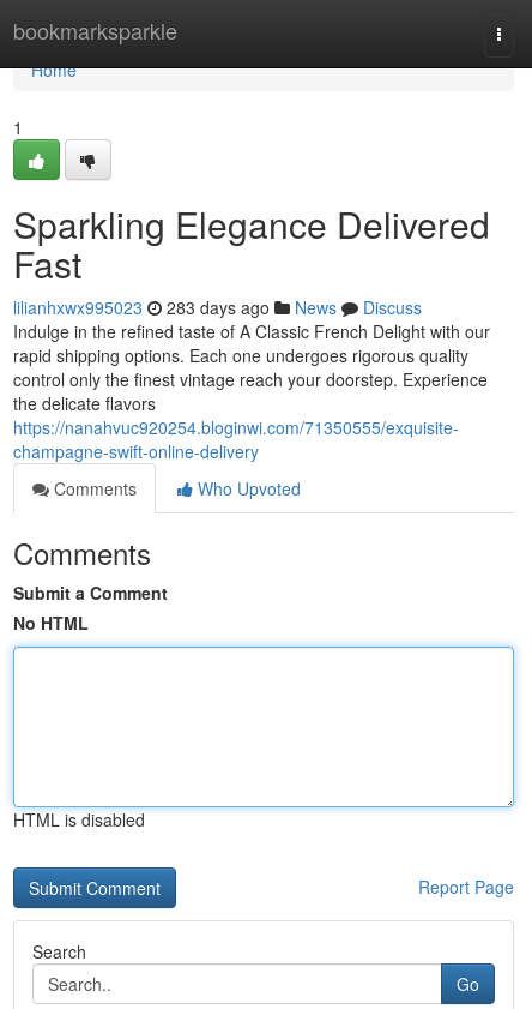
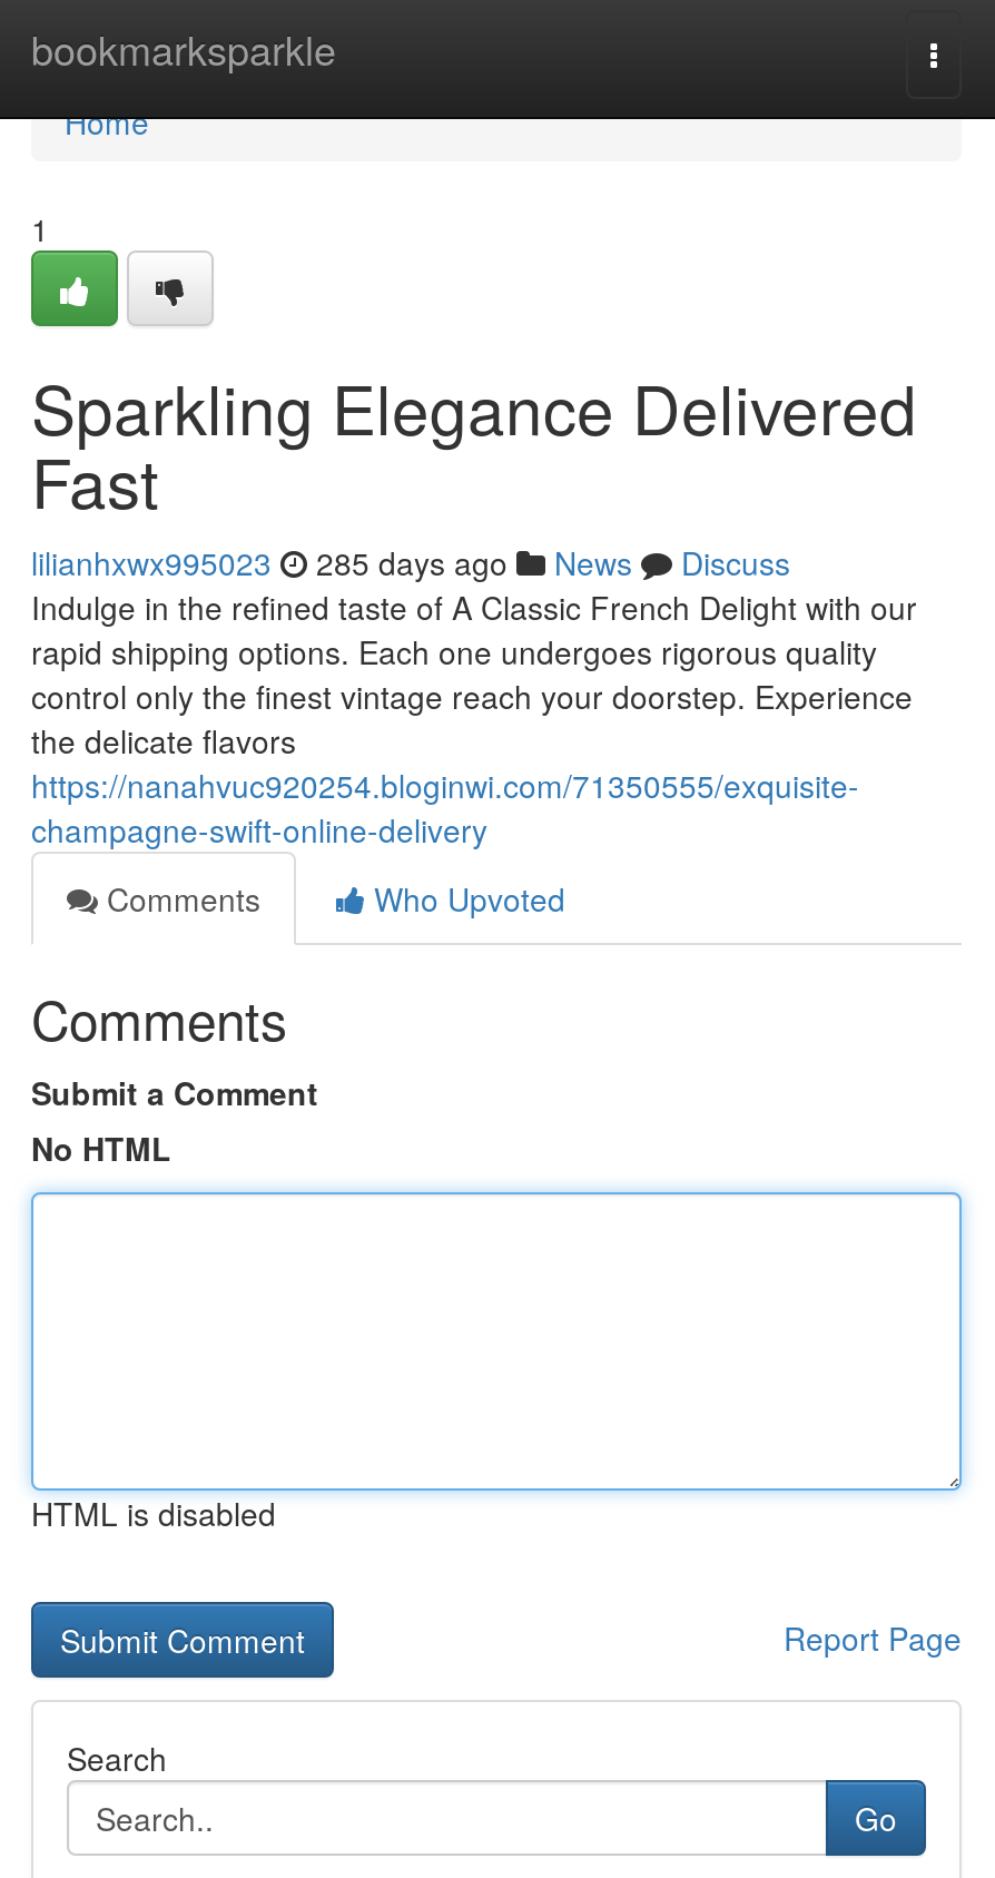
- lilianhxwx995023 283 days ago News Discuss
+ lilianhxwx995023 285 days ago News Discuss
